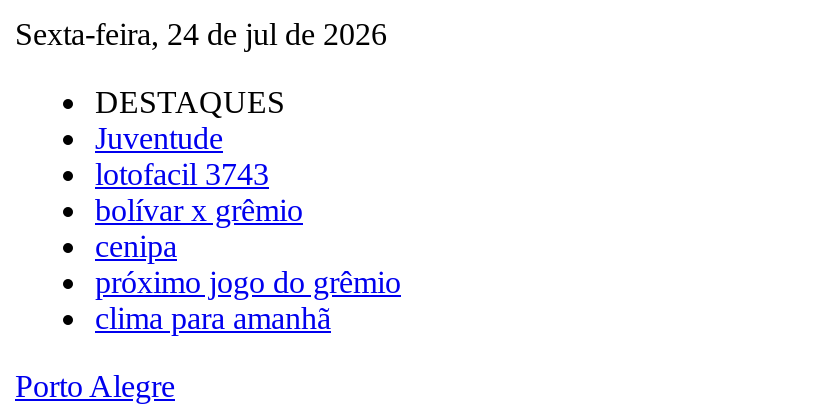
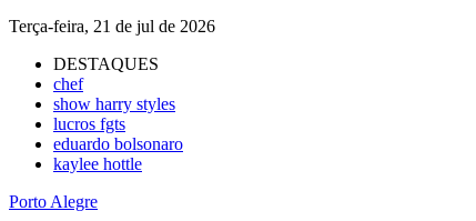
- Sexta-feira, 24 de jul de 2026
+ Terça-feira, 21 de jul de 2026

- Juventude
- lotofacil 3743
- bolívar x grêmio
- cenipa
- próximo jogo do grêmio
- clima para amanhã
+ chef
+ show harry styles
+ lucros fgts
+ eduardo bolsonaro
+ kaylee hottle
